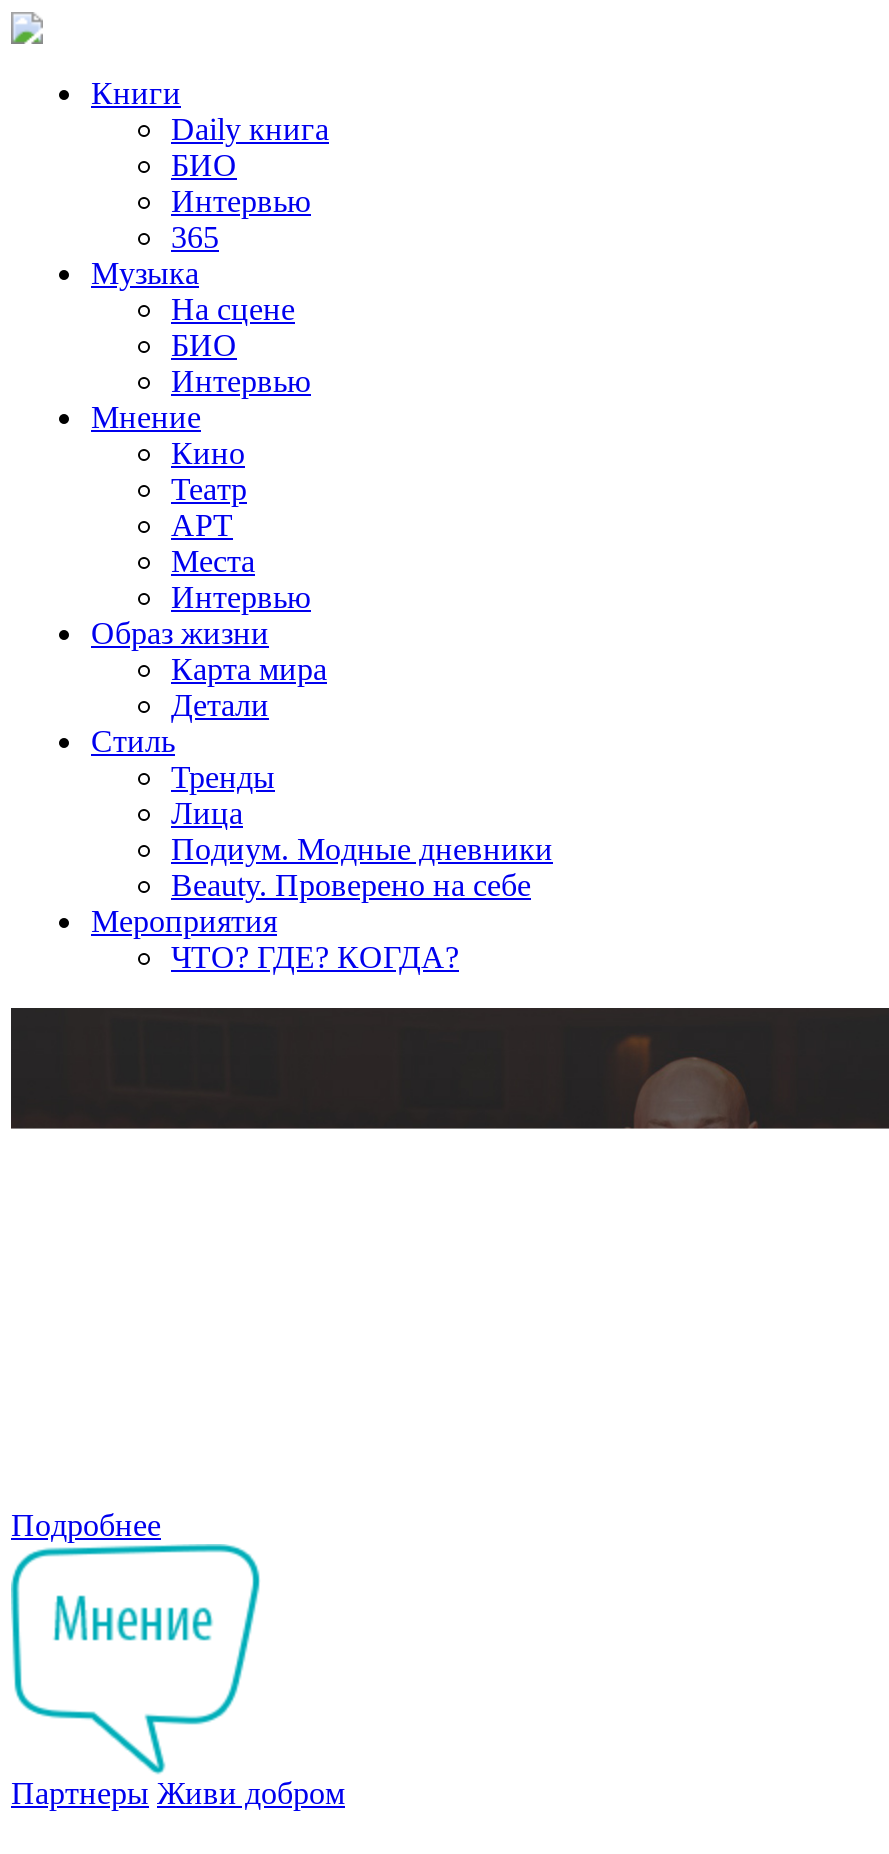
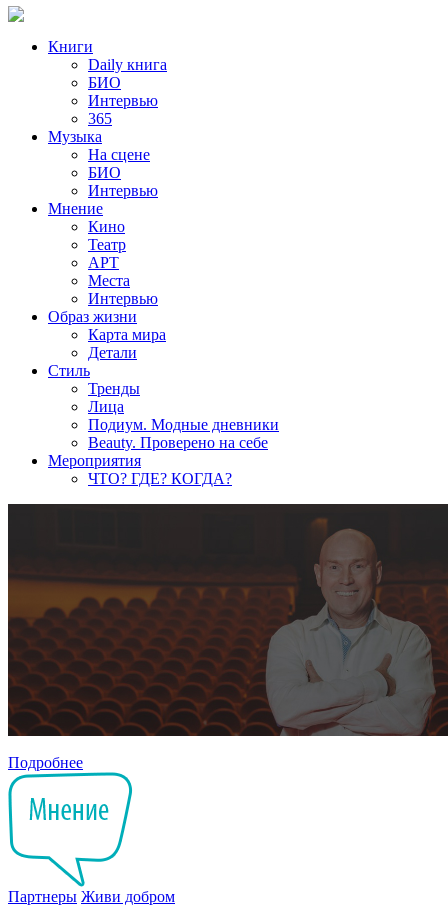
+ [image]
